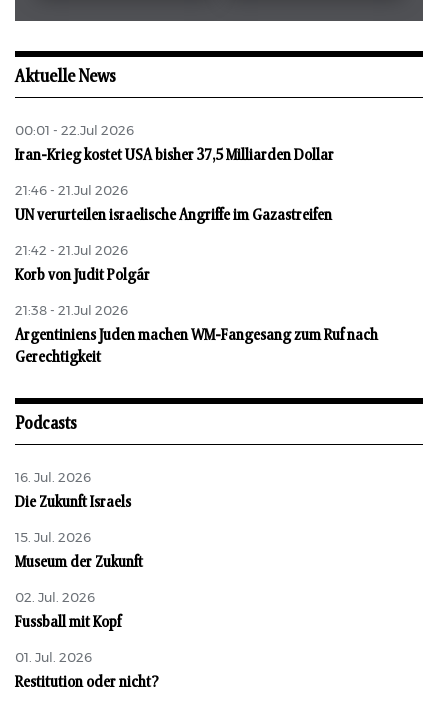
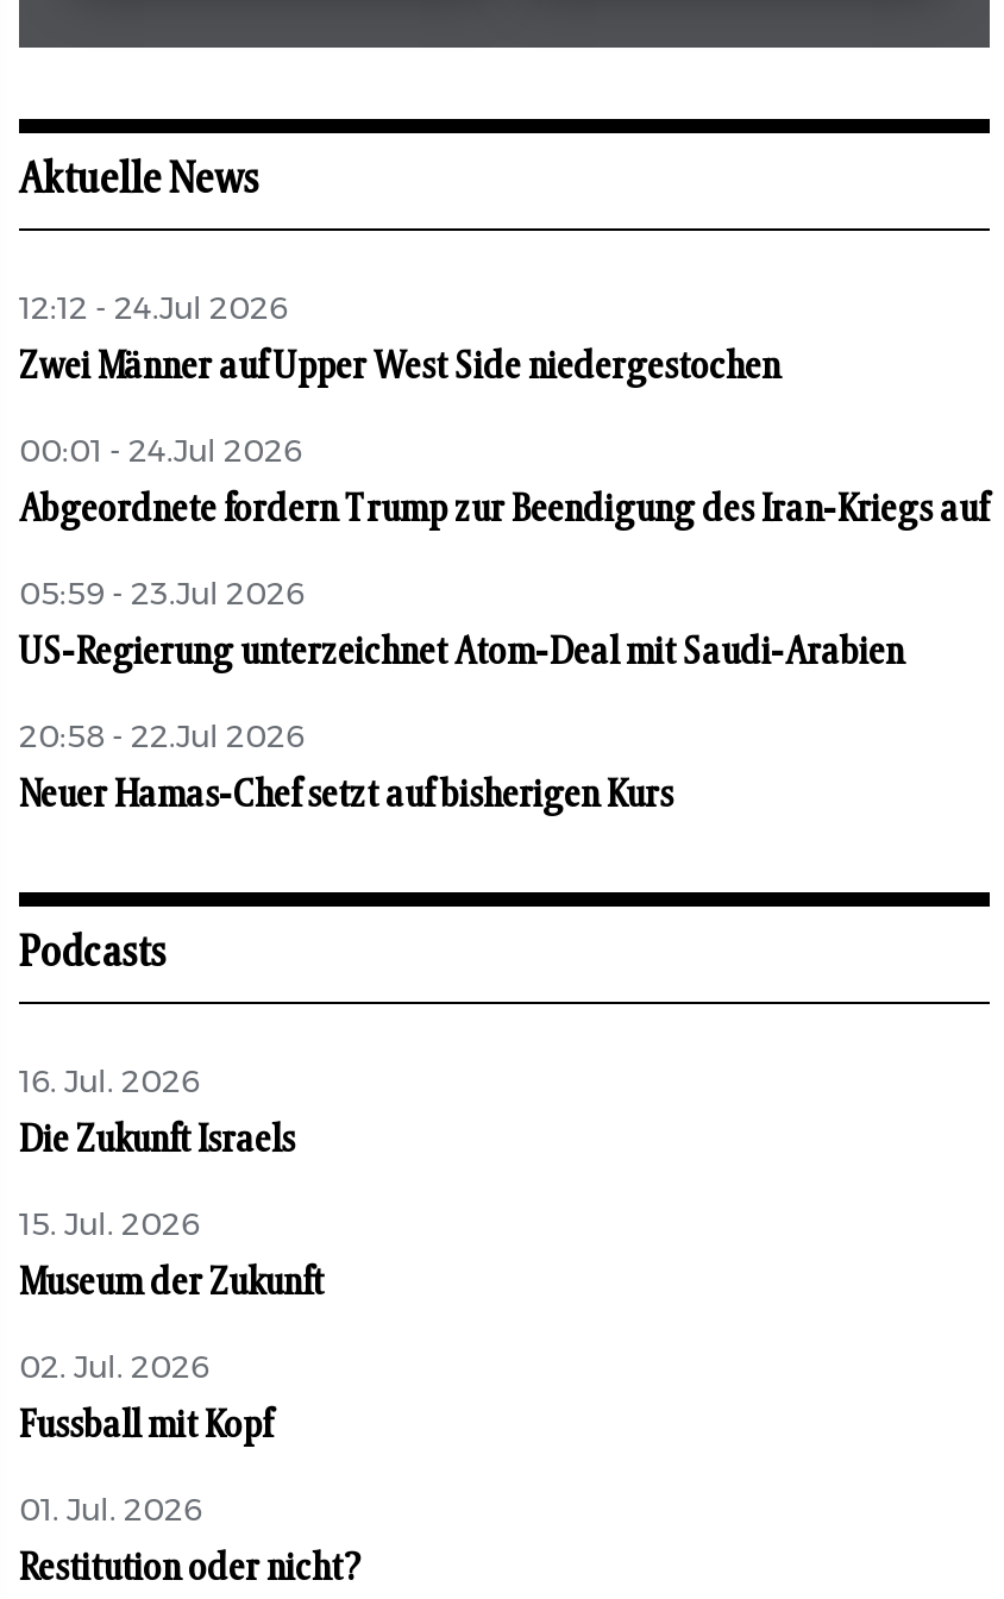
- 00:01 - 22.Jul 2026
+ 12:12 - 24.Jul 2026

- Iran-Krieg kostet USA bisher 37,5 Milliarden Dollar
+ Zwei Männer auf Upper West Side niedergestochen

- 21:46 - 21.Jul 2026
+ 00:01 - 24.Jul 2026

- UN verurteilen israelische Angriffe im Gazastreifen
+ Abgeordnete fordern Trump zur Beendigung des Iran-Kriegs auf

- 21:42 - 21.Jul 2026
+ 05:59 - 23.Jul 2026

- Korb von Judit Polgár
+ US-Regierung unterzeichnet Atom-Deal mit Saudi-Arabien

- 21:38 - 21.Jul 2026
+ 20:58 - 22.Jul 2026

- Argentiniens Juden machen WM-Fangesang zum Ruf nach
- Gerechtigkeit
+ Neuer Hamas-Chef setzt auf bisherigen Kurs
